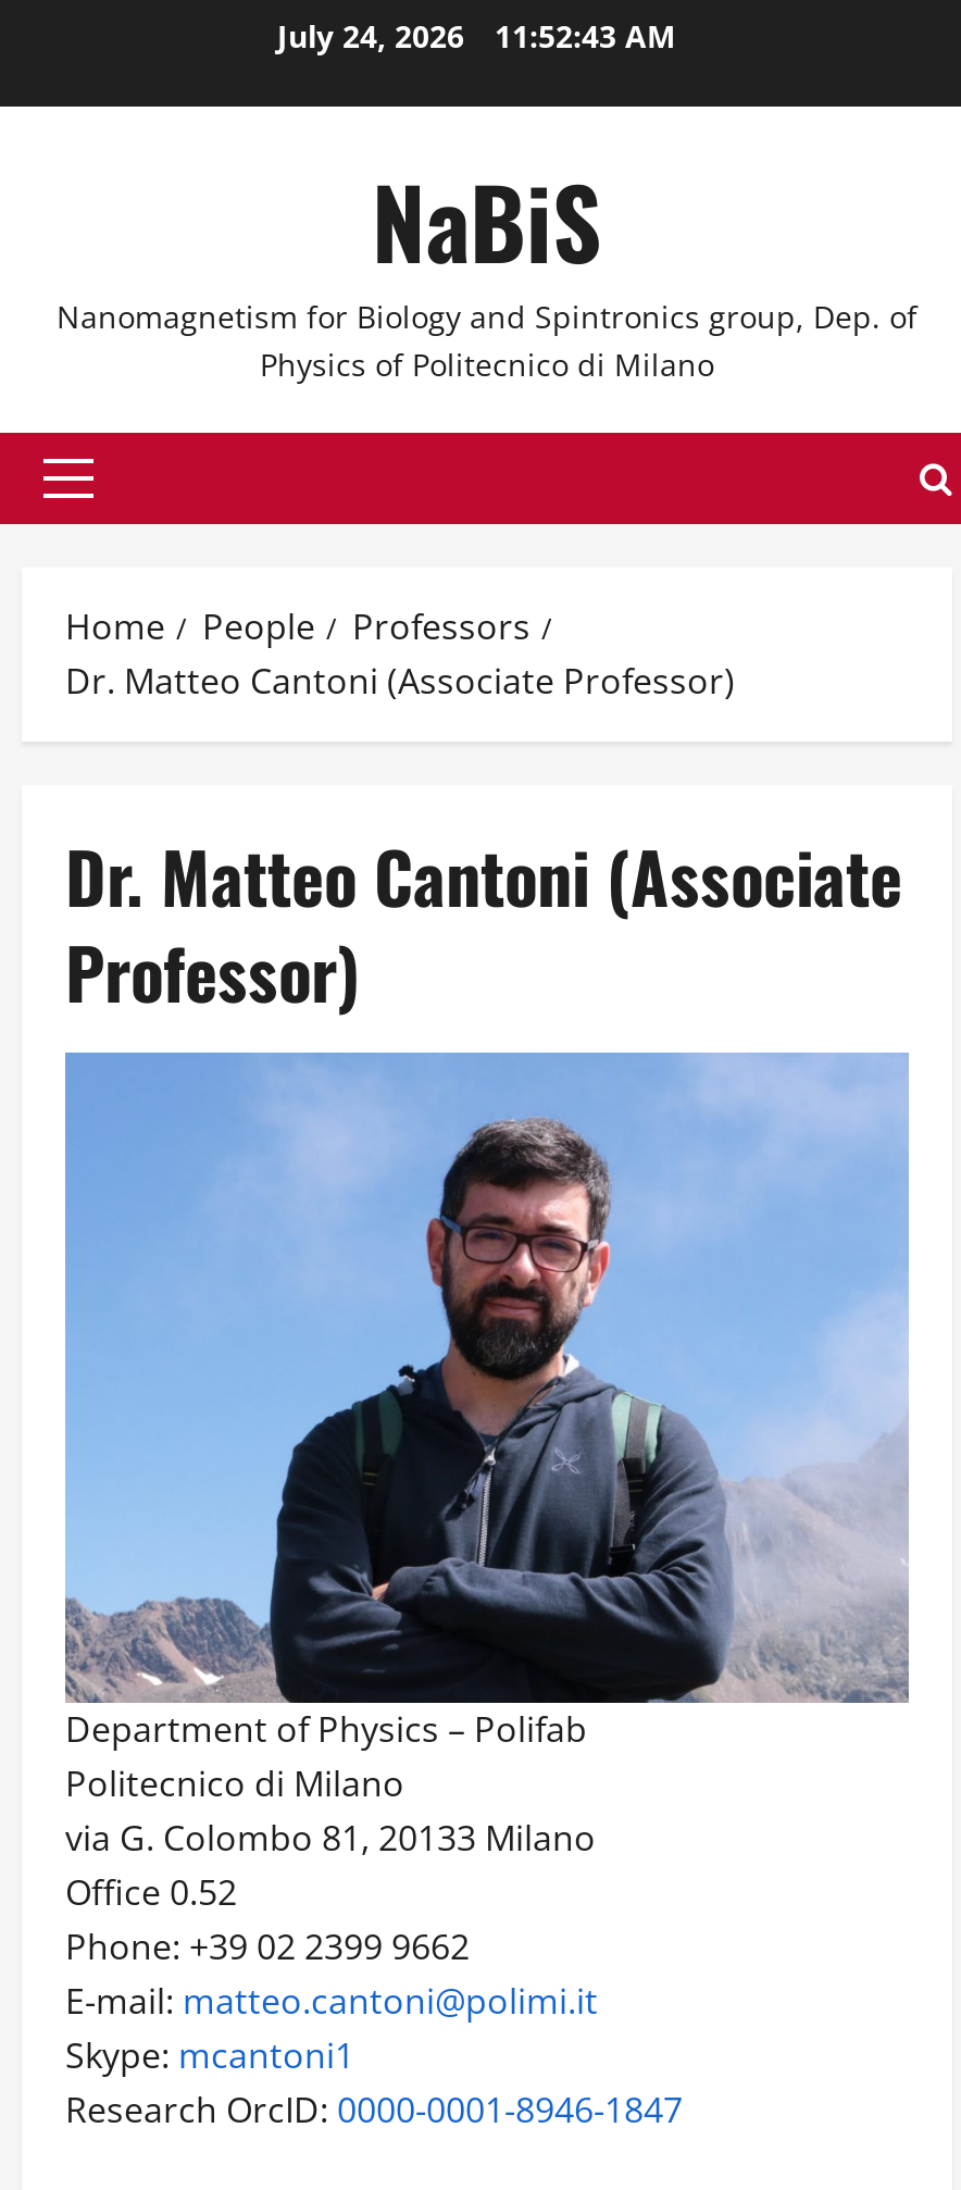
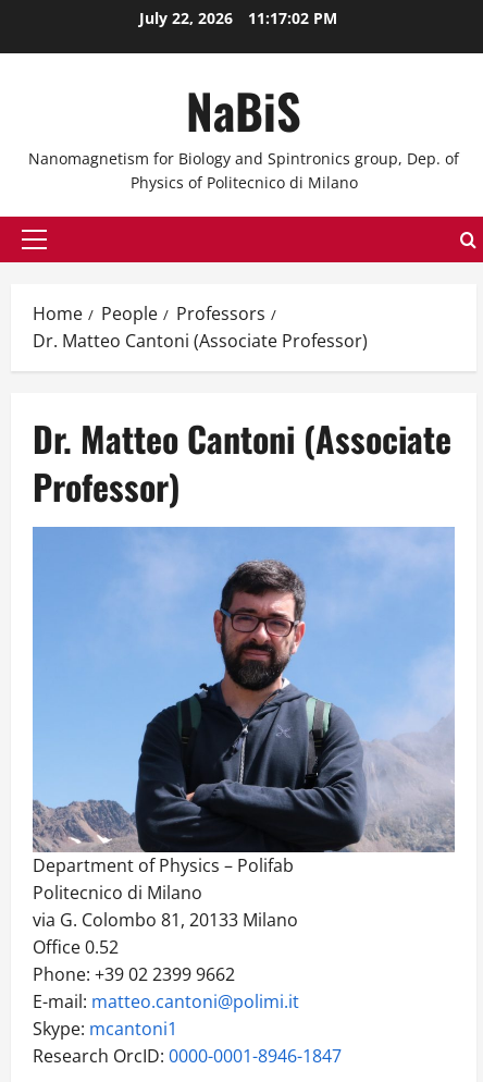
- July 24, 2026 11:52:43 AM
+ July 22, 2026 11:17:02 PM
